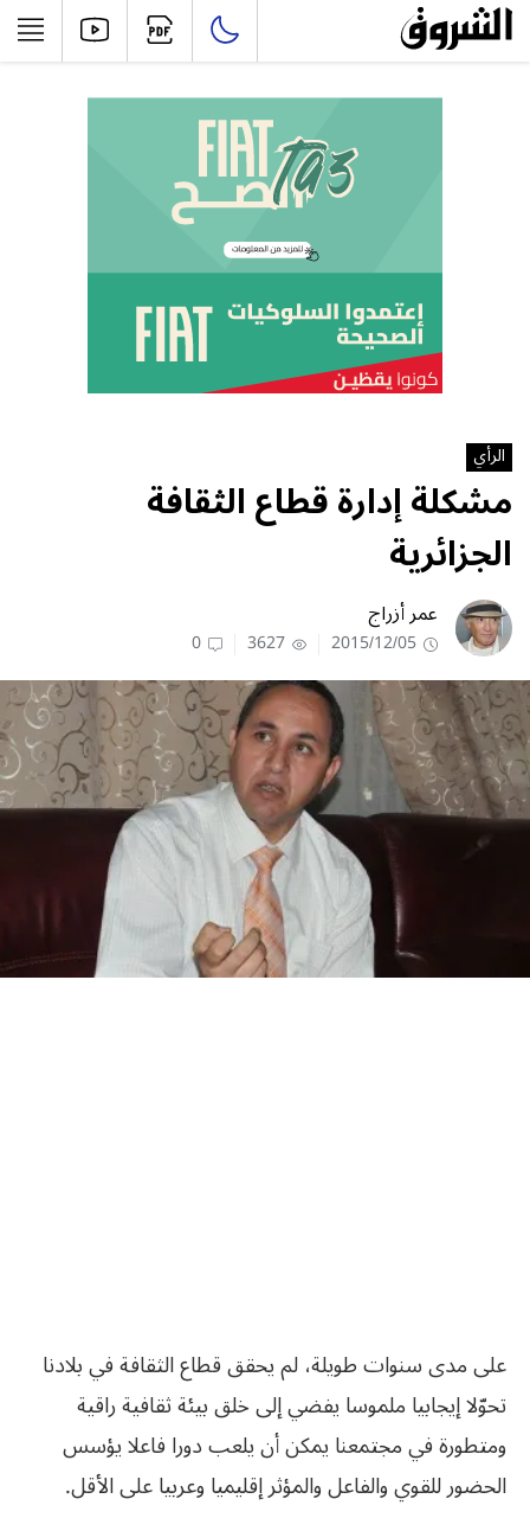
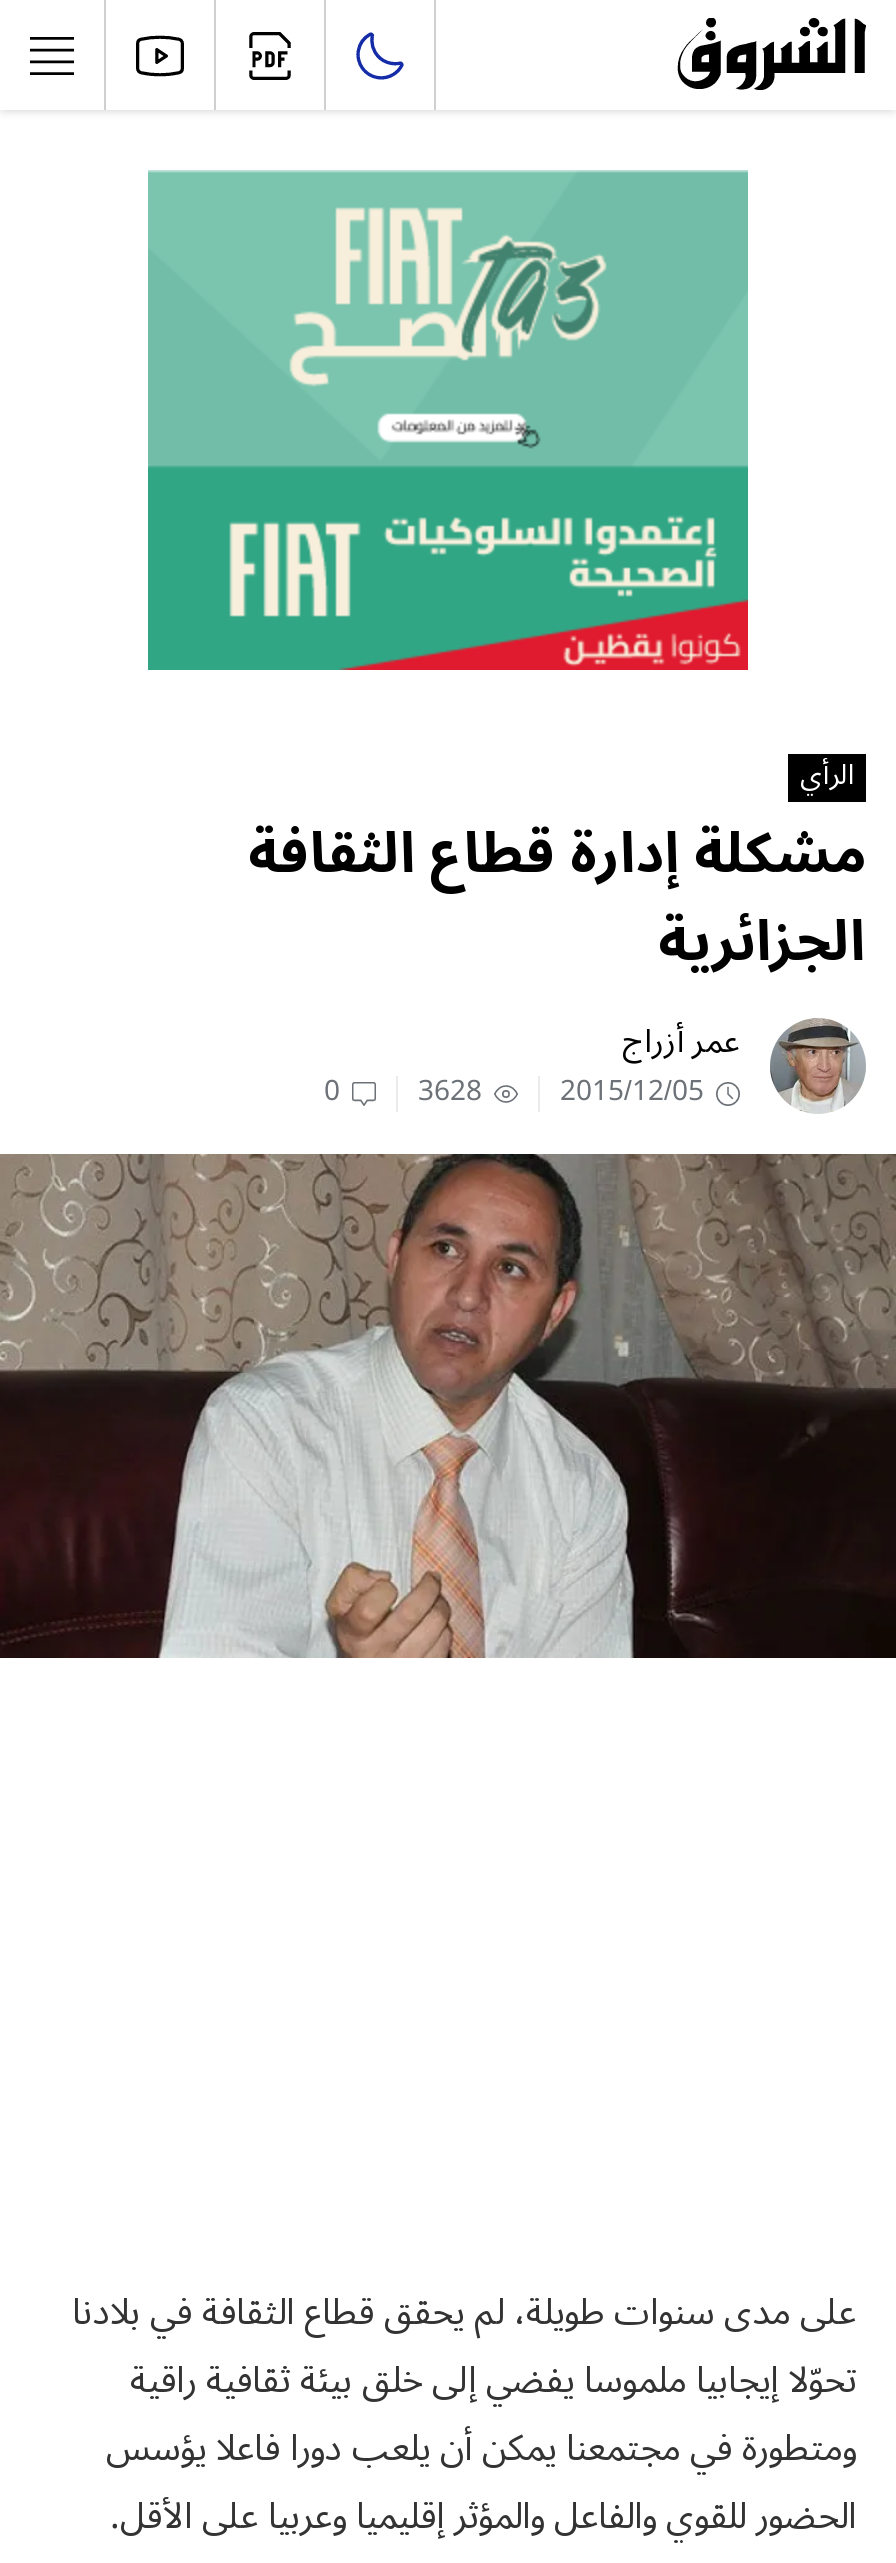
- 3627
+ 3628
